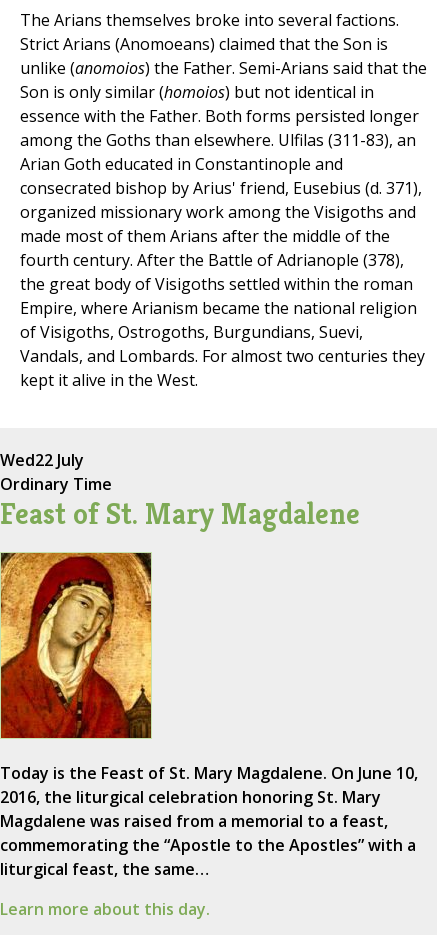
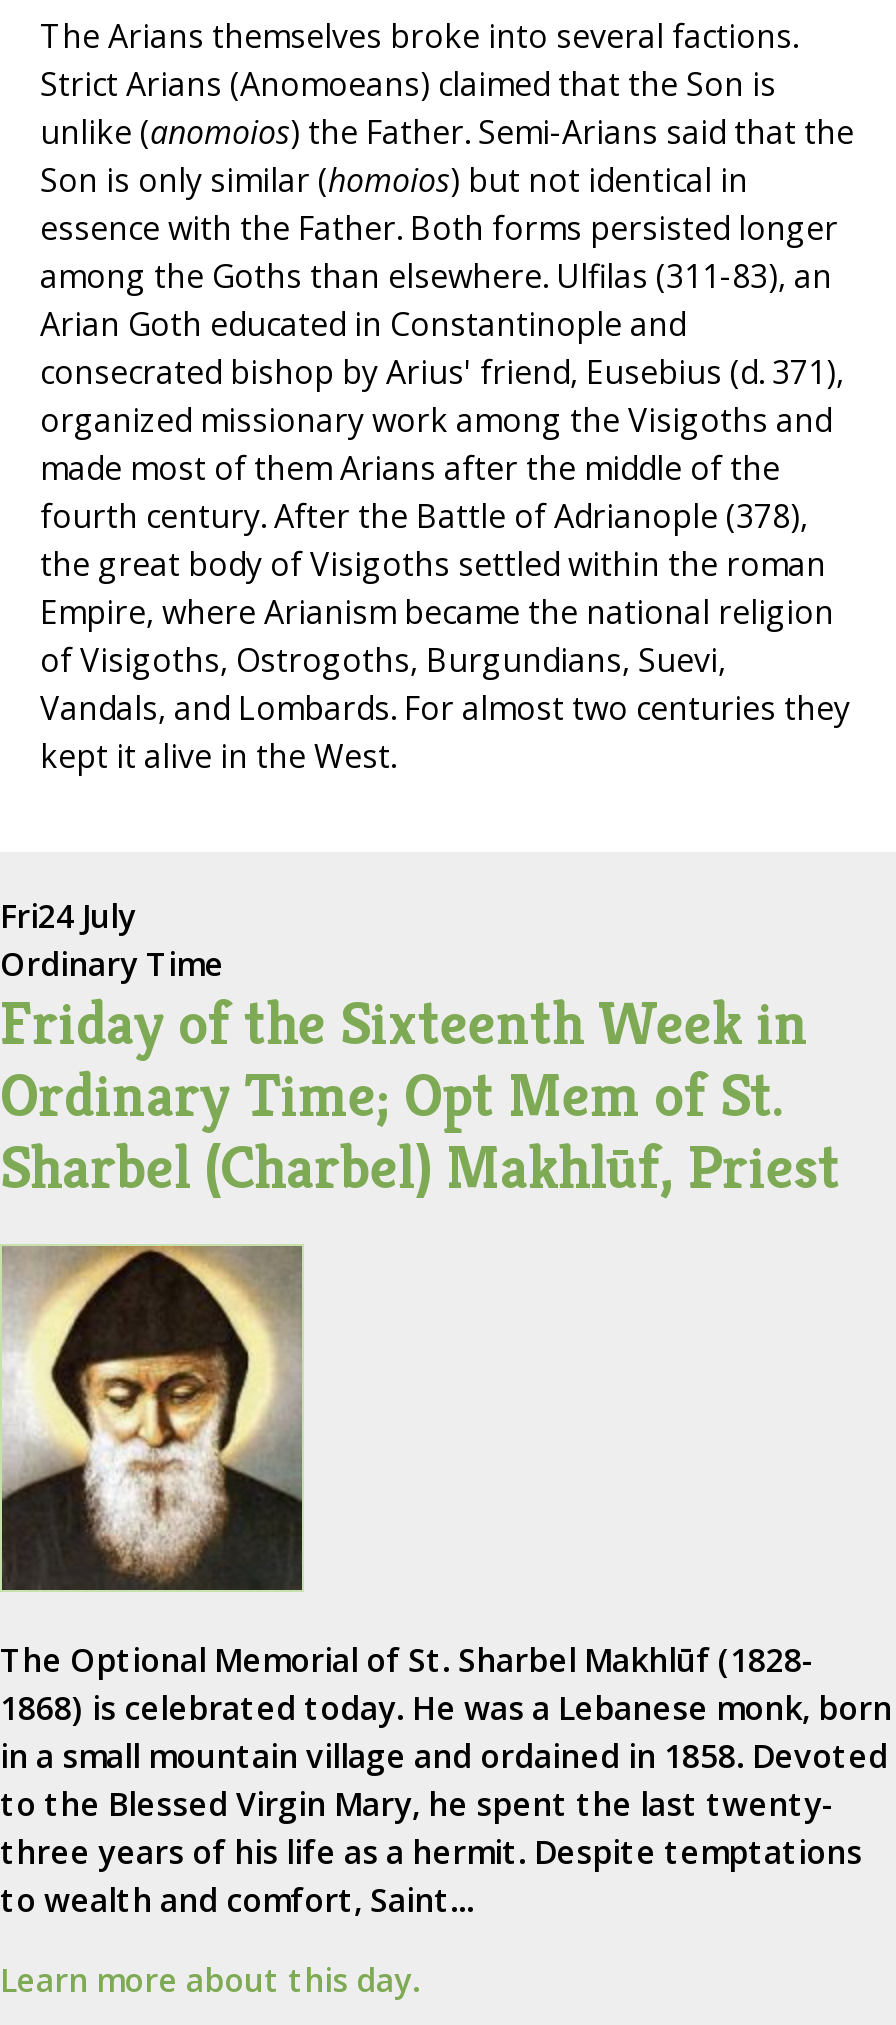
- Wed22 July
+ Fri24 July

- Feast of St. Mary Magdalene
+ Friday of the Sixteenth Week in
+ Ordinary Time; Opt Mem of St.
+ Sharbel (Charbel) Makhlūf, Priest

- [image]
+ [image]

- Today is the Feast of St. Mary Magdalene. On June 10,
- 2016, the liturgical celebration honoring St. Mary
- Magdalene was raised from a memorial to a feast,
- commemorating the “Apostle to the Apostles” with a
- liturgical feast, the same…
+ The Optional Memorial of St. Sharbel Makhlūf (1828-
+ 1868) is celebrated today. He was a Lebanese monk, born
+ in a small mountain village and ordained in 1858. Devoted
+ to the Blessed Virgin Mary, he spent the last twenty-
+ three years of his life as a hermit. Despite temptations
+ to wealth and comfort, Saint…
